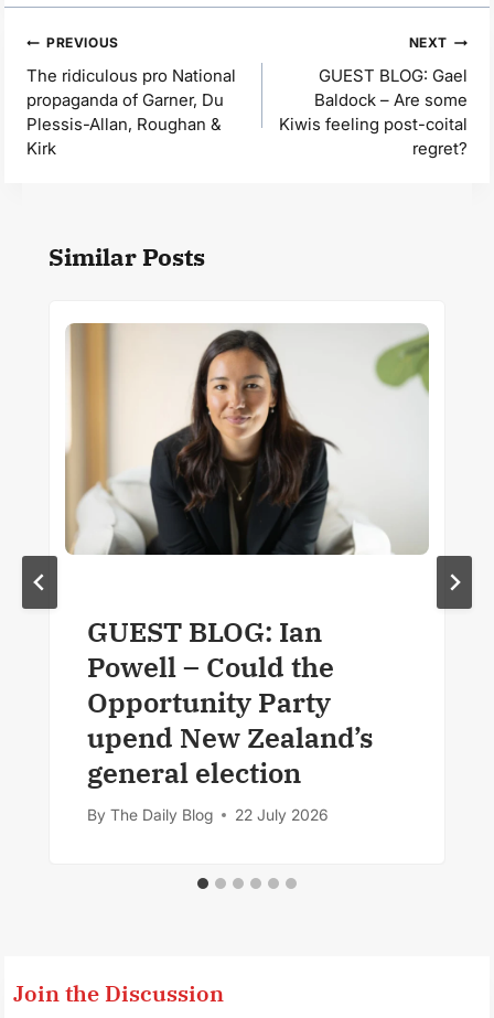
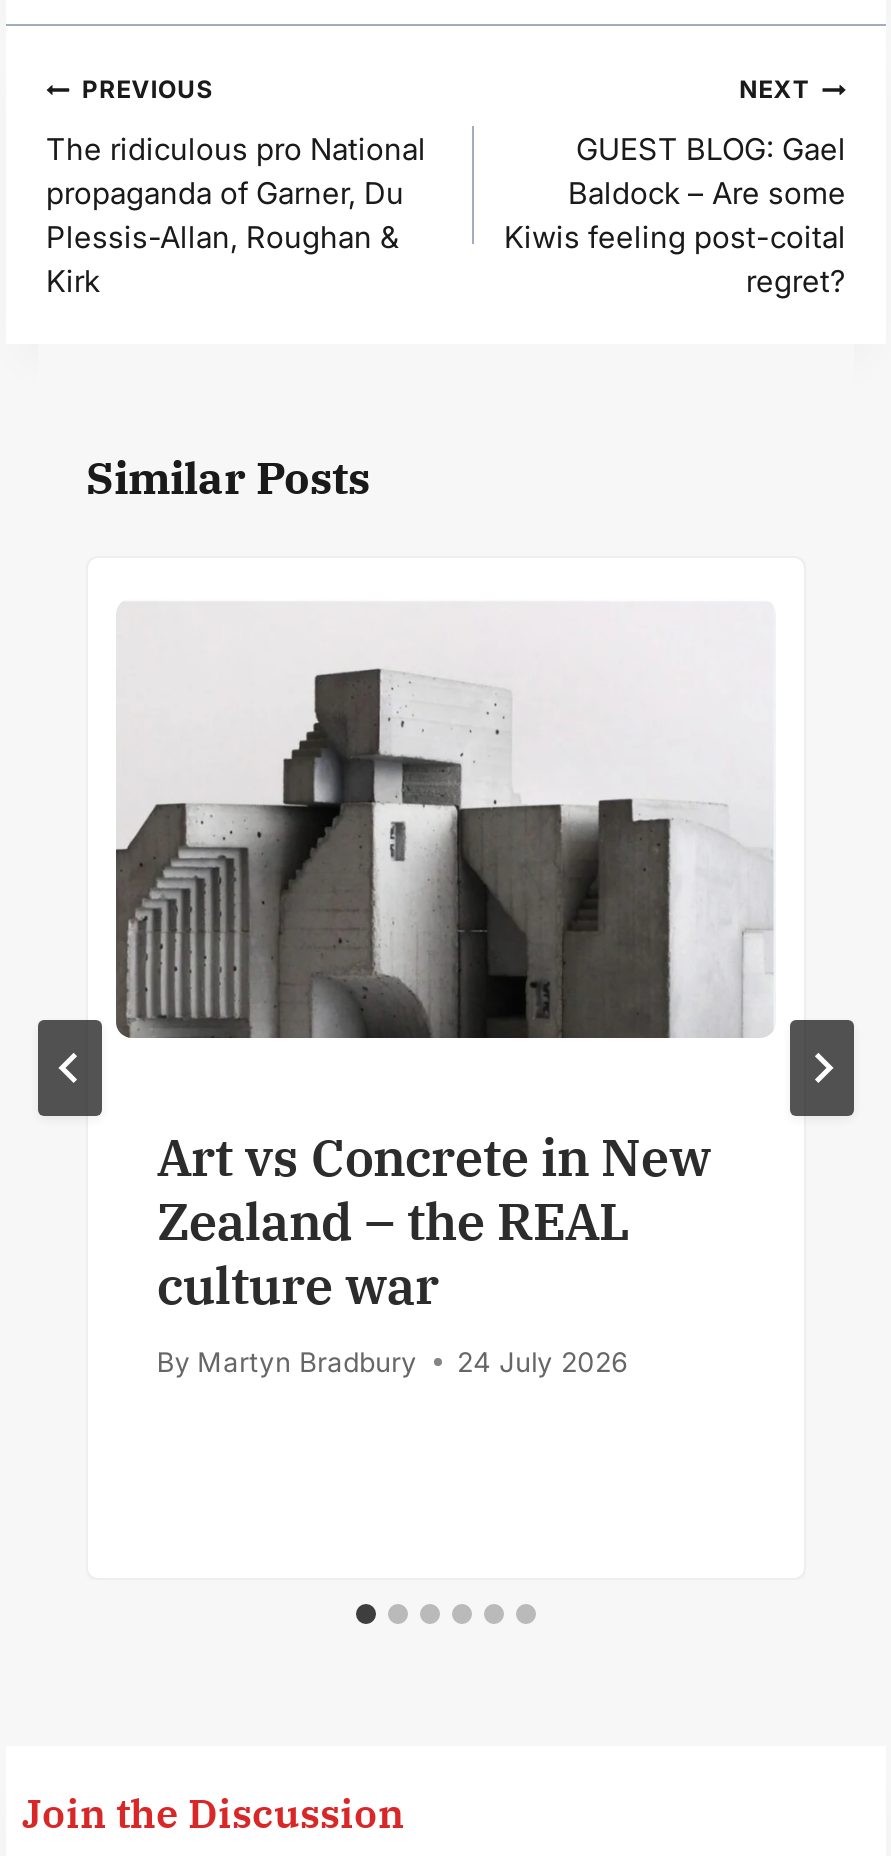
- [image]
+ [image]

- GUEST BLOG: Ian
- Powell – Could the
- Opportunity Party
- upend New Zealand’s
- general election
- By The Daily Blog
- 22 July 2026
+ Art vs Concrete in New
+ Zealand – the REAL
+ culture war
+ By Martyn Bradbury
+ 24 July 2026
